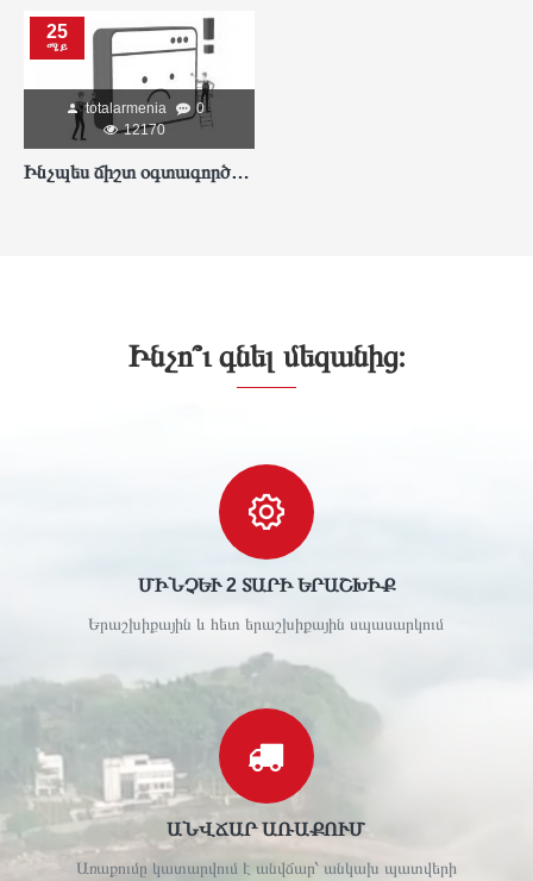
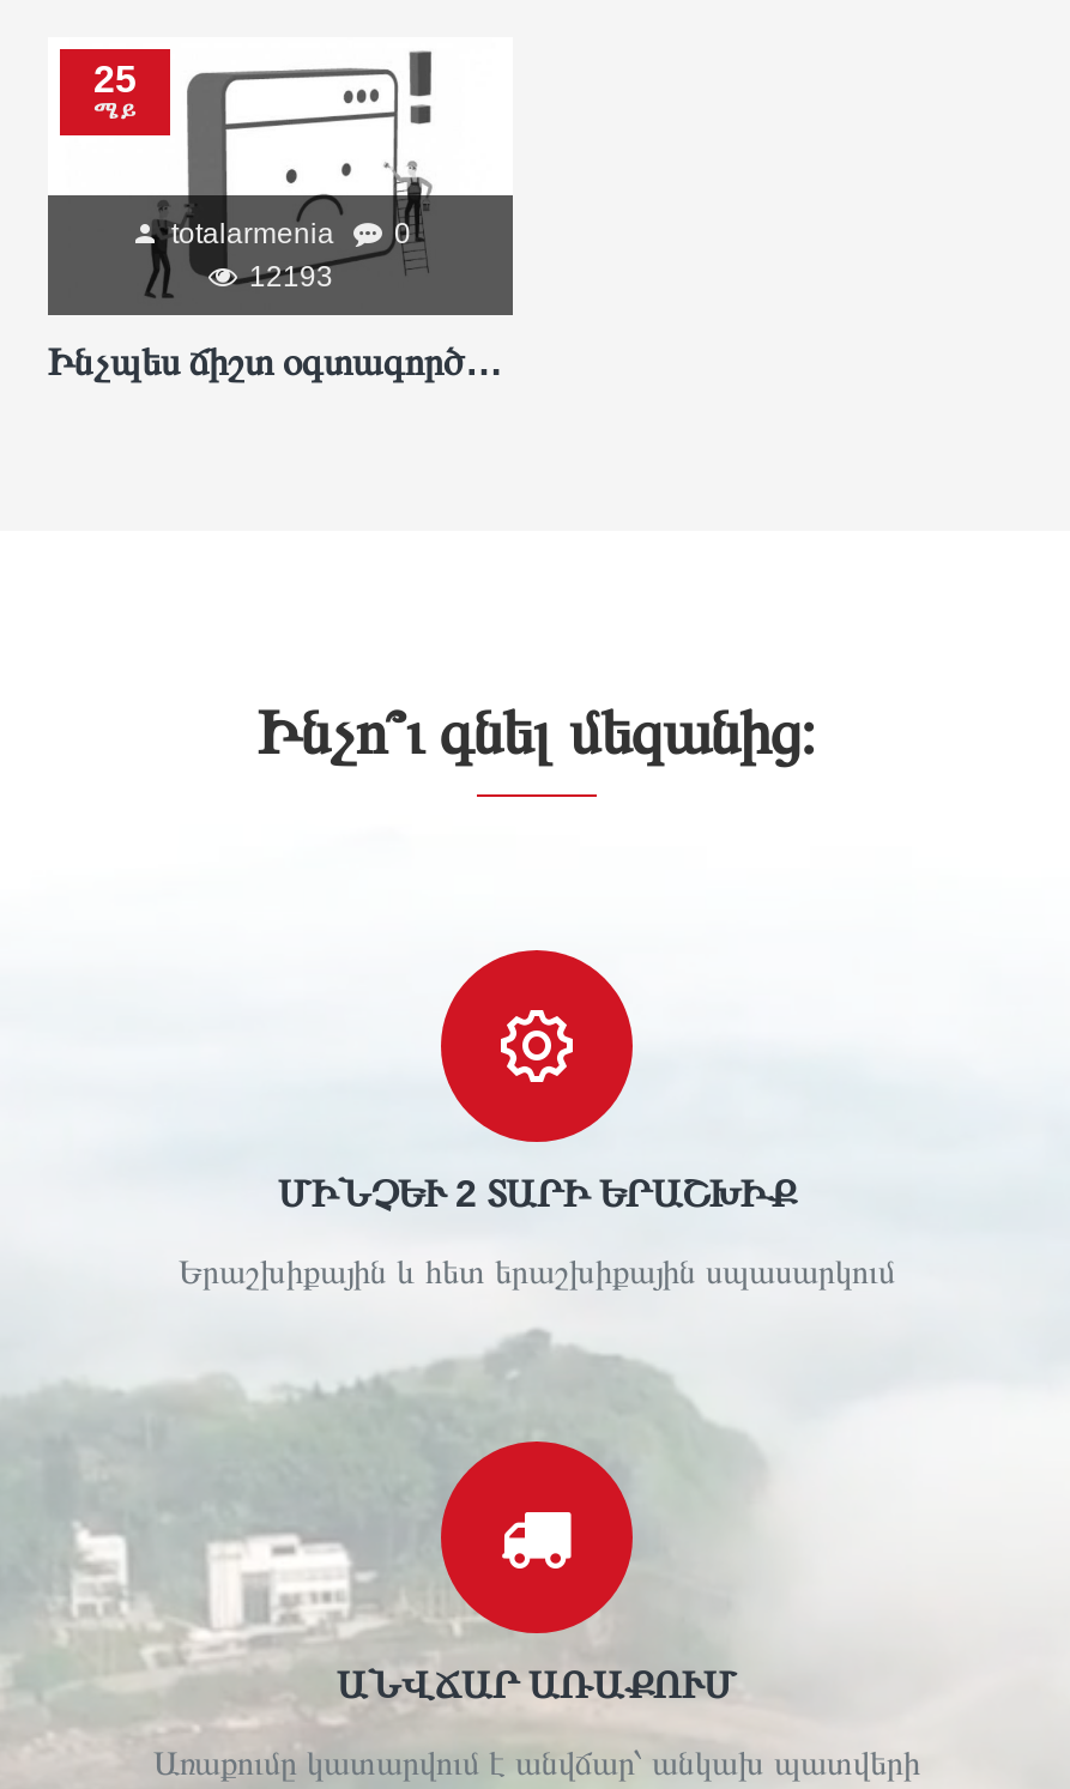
- 12170
+ 12193
